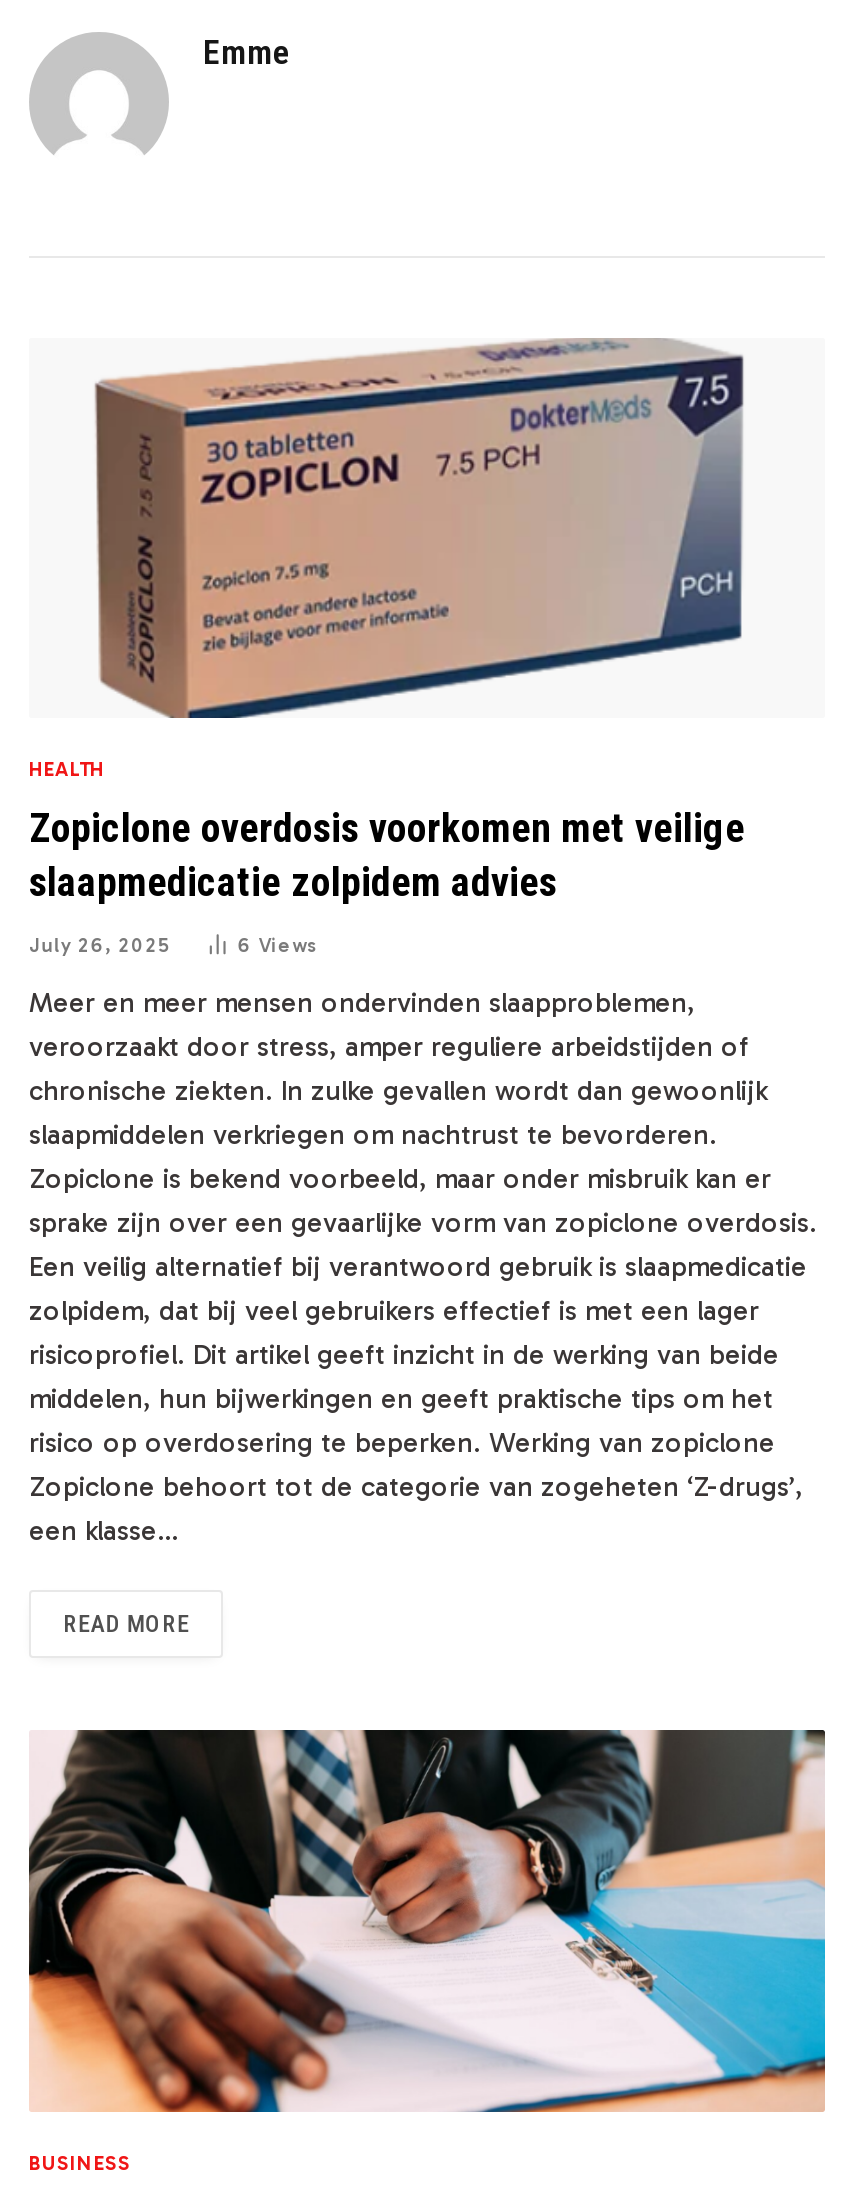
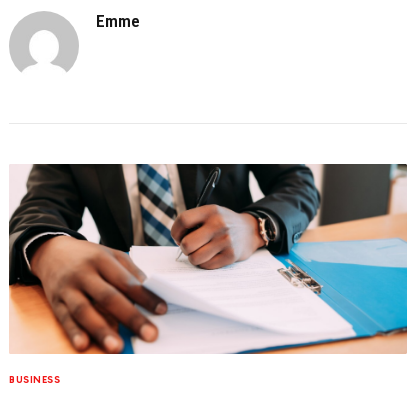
- [image]
- HEALTH
- Zopiclone overdosis voorkomen met veilige
- slaapmedicatie zolpidem advies
- July 26, 2025
- 6 Views
- Meer en meer mensen ondervinden slaapproblemen,
- veroorzaakt door stress, amper reguliere arbeidstijden of
- chronische ziekten. In zulke gevallen wordt dan gewoonlijk
- slaapmiddelen verkriegen om nachtrust te bevorderen.
- Zopiclone is bekend voorbeeld, maar onder misbruik kan er
- sprake zijn over een gevaarlijke vorm van zopiclone overdosis.
- Een veilig alternatief bij verantwoord gebruik is slaapmedicatie
- zolpidem, dat bij veel gebruikers effectief is met een lager
- risicoprofiel. Dit artikel geeft inzicht in de werking van beide
- middelen, hun bijwerkingen en geeft praktische tips om het
- risico op overdosering te beperken. Werking van zopiclone
- Zopiclone behoort tot de categorie van zogeheten ‘Z-drugs’,
- een klasse…
- READ MORE
